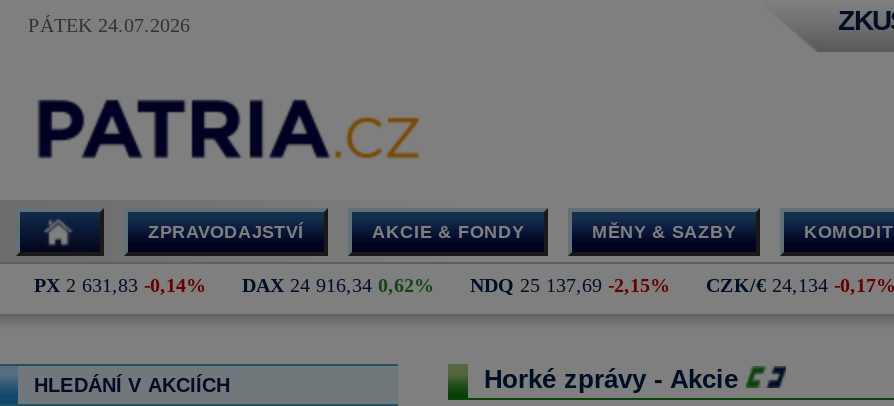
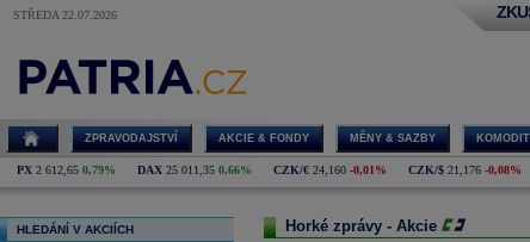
- PÁTEK 24.07.2026
+ STŘEDA 22.07.2026

- PX 2 631,83 -0,14%
- DAX 24 916,34 0,62%
- NDQ 25 137,69 -2,15%
- CZK/€ 24,134 -0,17%
+ PX 2 612,65 0,79%
+ DAX 25 011,35 0,66%
+ CZK/€ 24,160 -0,01%
+ CZK/$ 21,176 -0,08%
